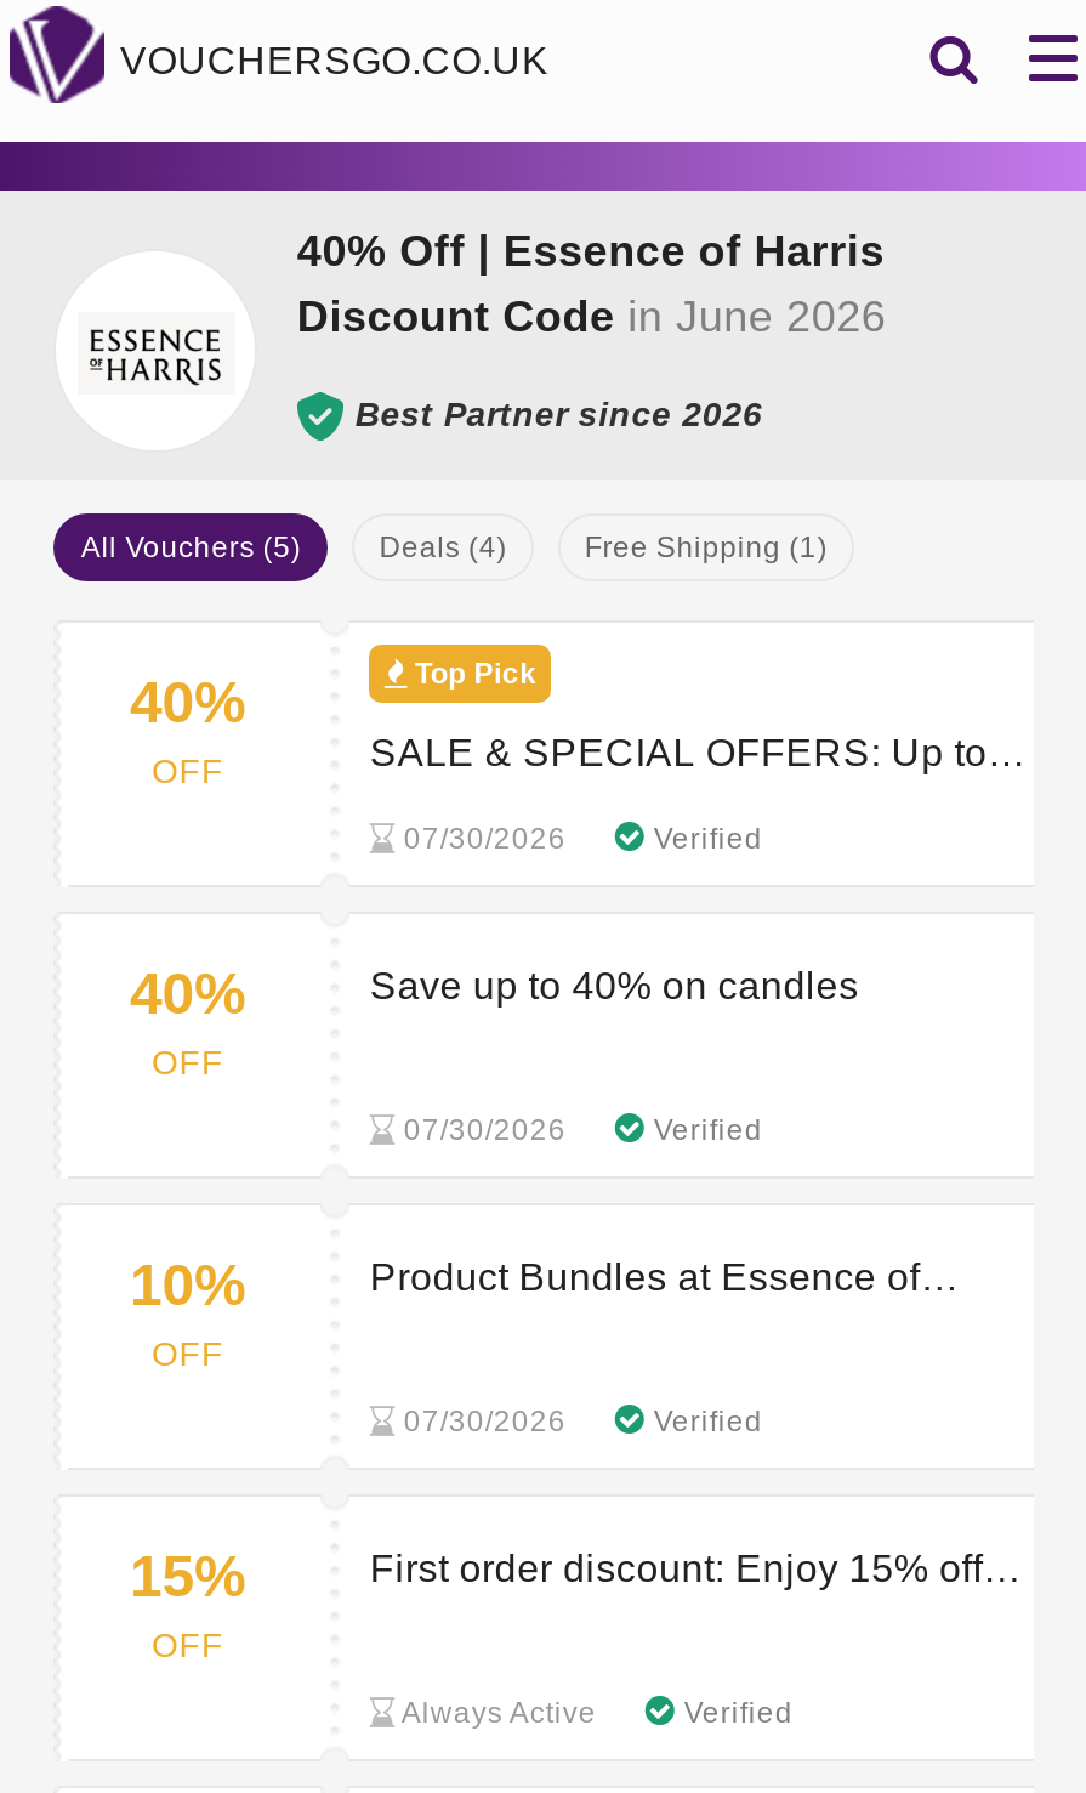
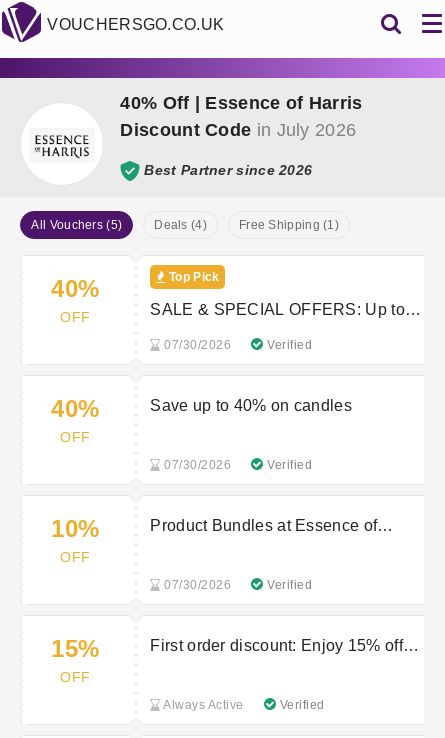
- Discount Code in June 2026
+ Discount Code in July 2026
